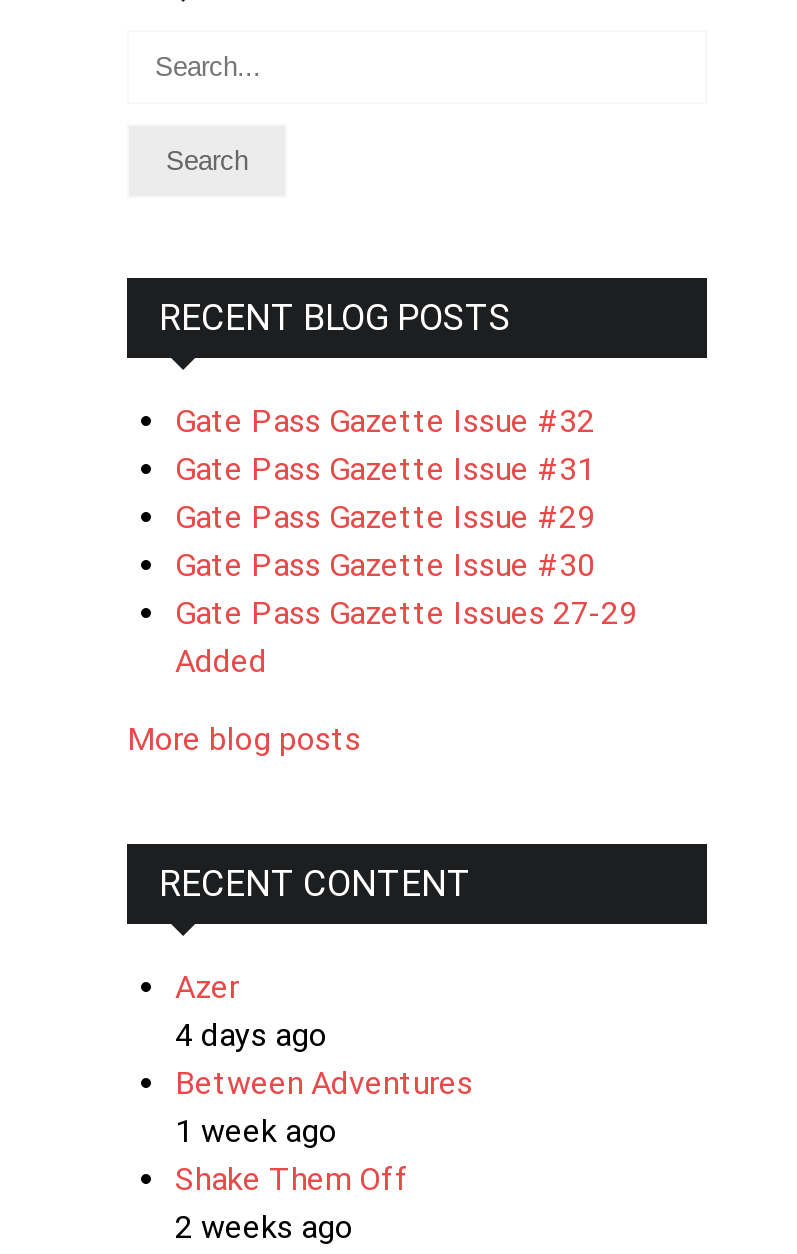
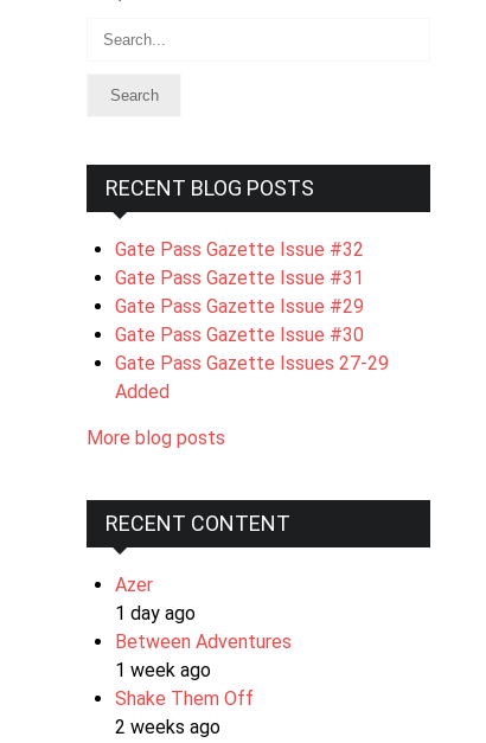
- 4 days ago
+ 1 day ago
